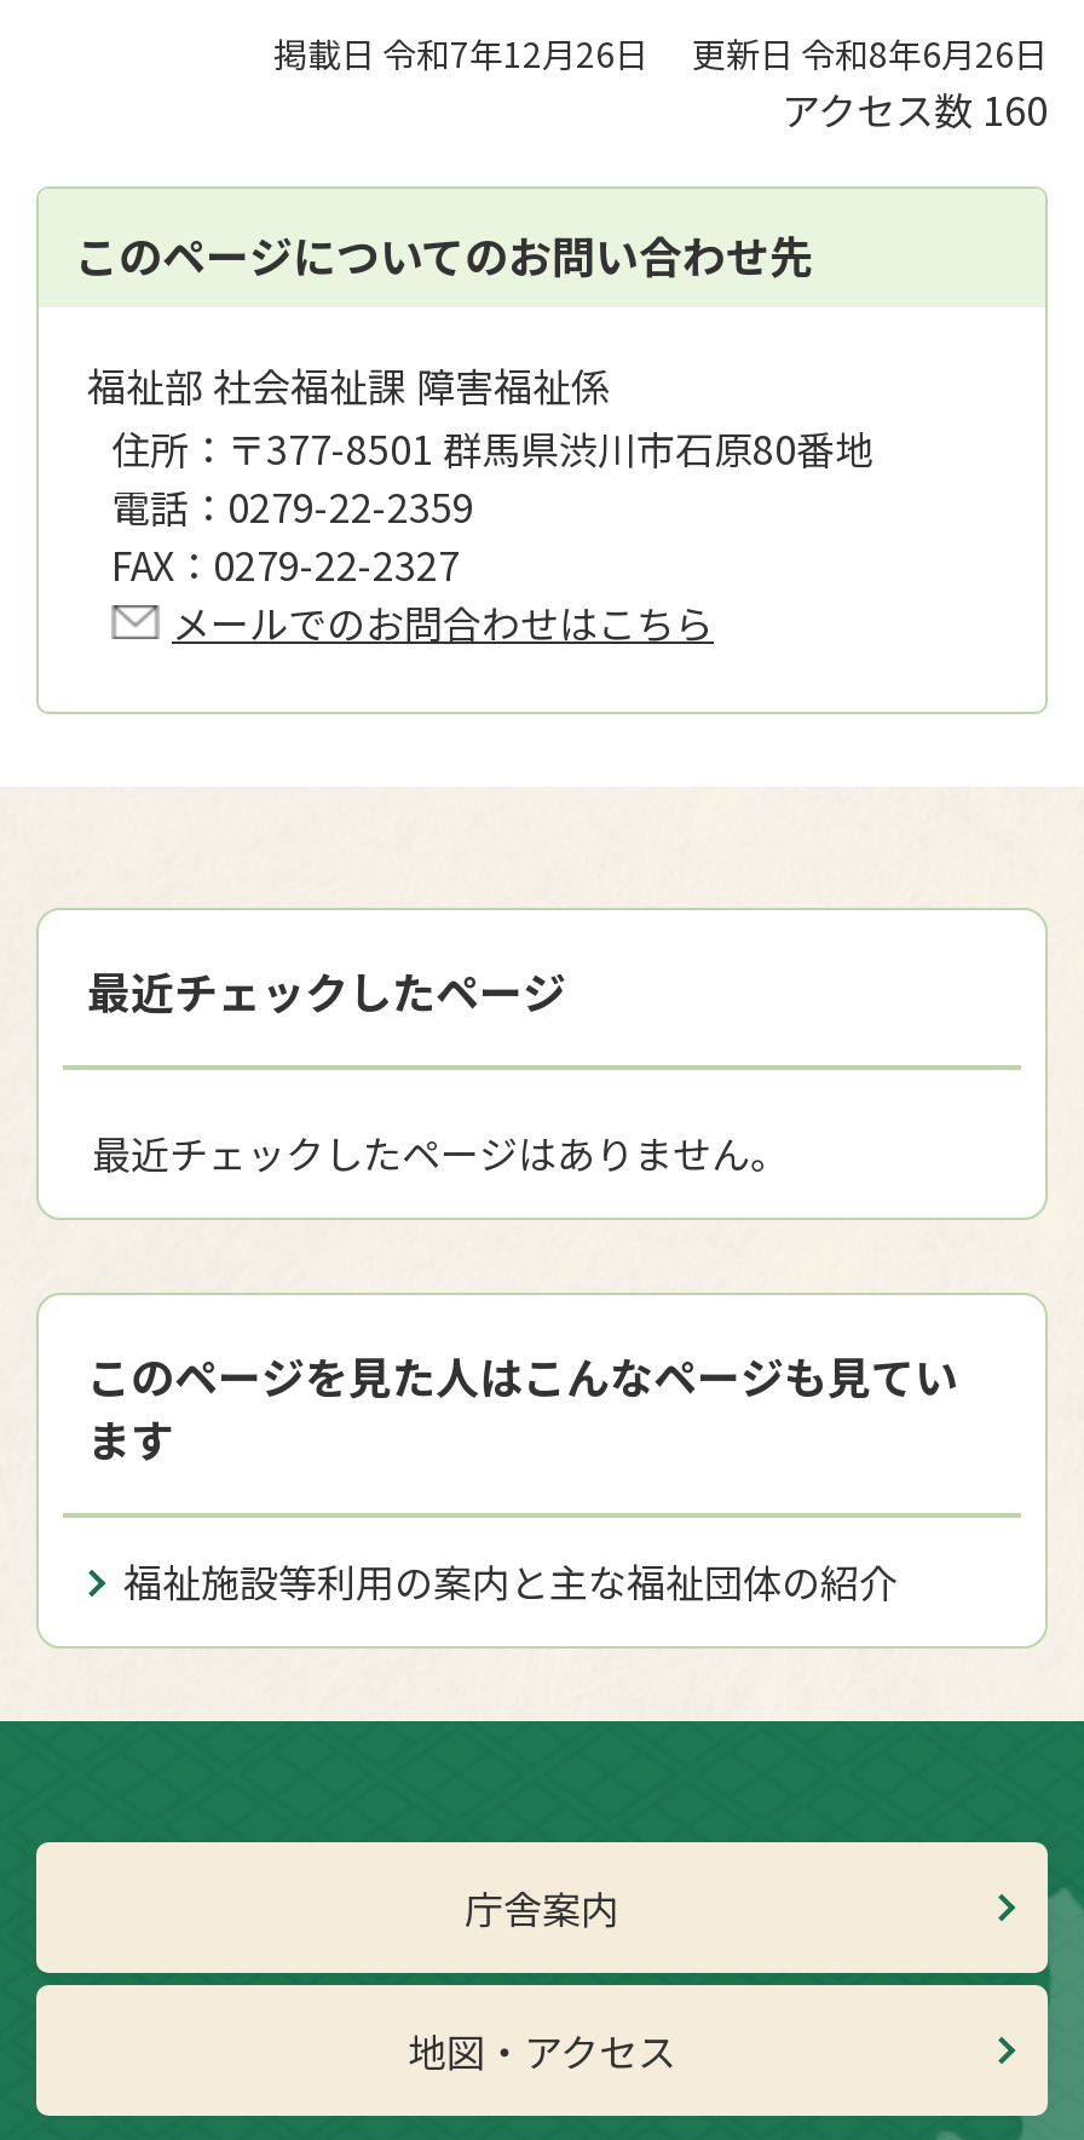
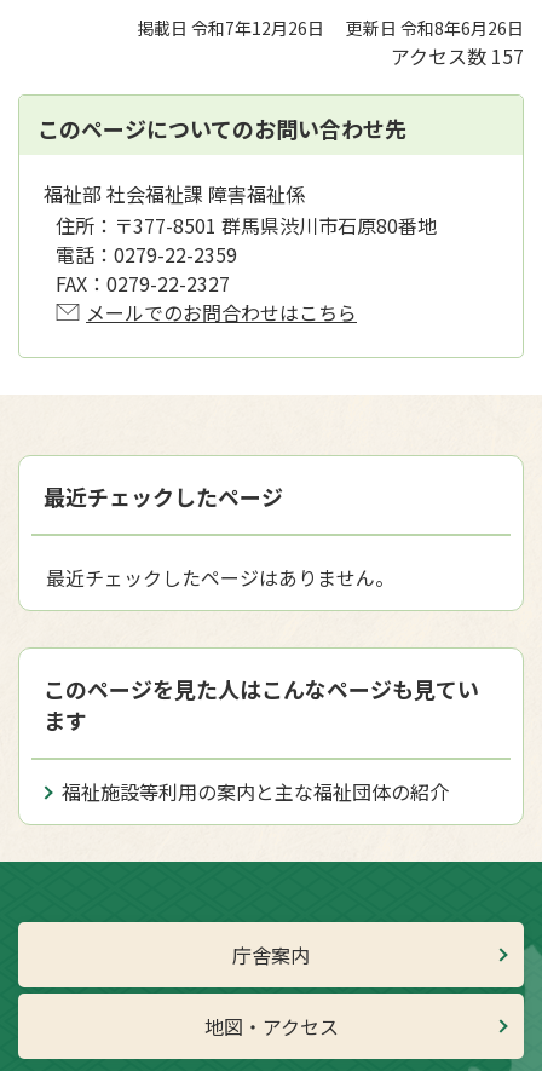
- アクセス数160
+ アクセス数157
